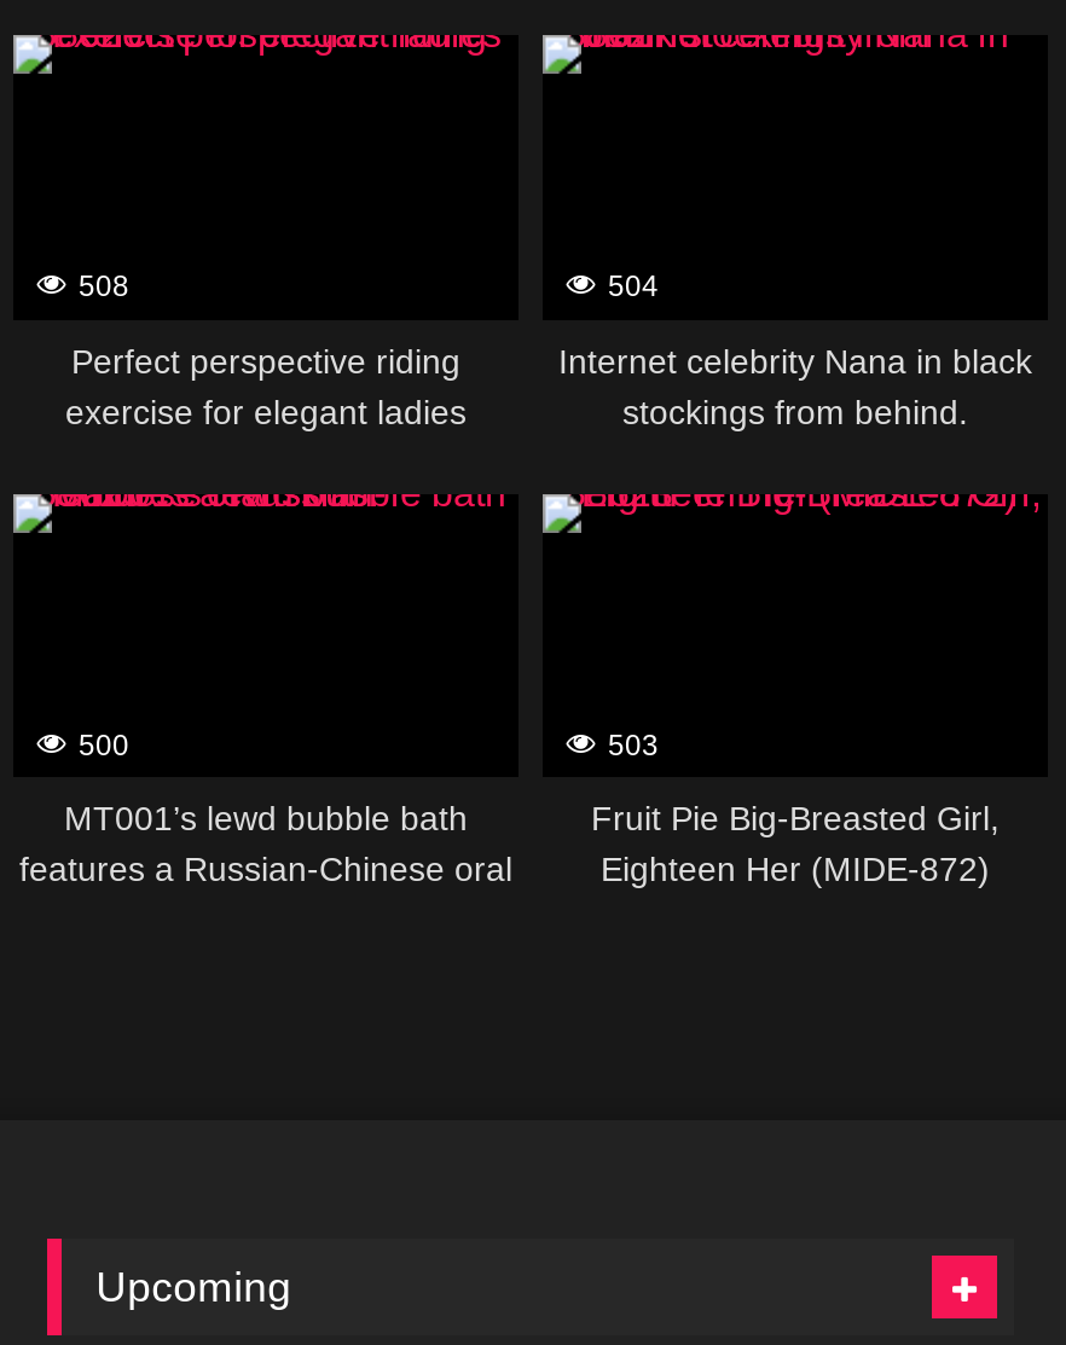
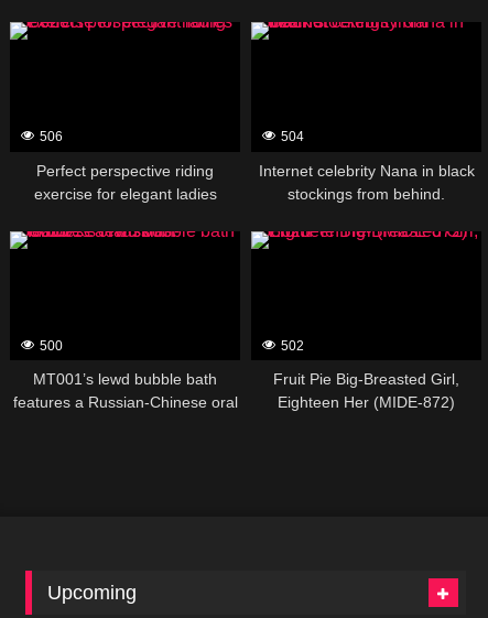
- 508
+ 506

- 503
+ 502
